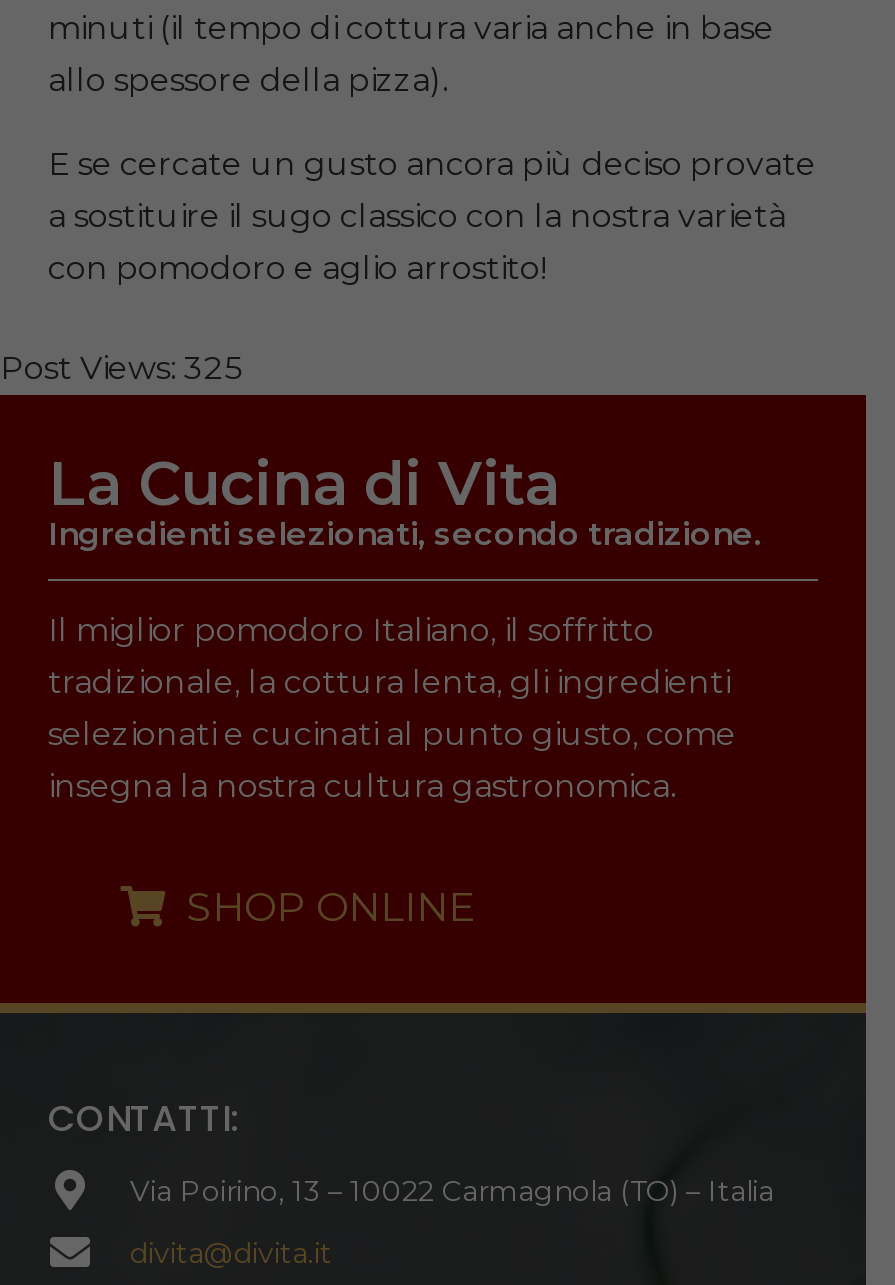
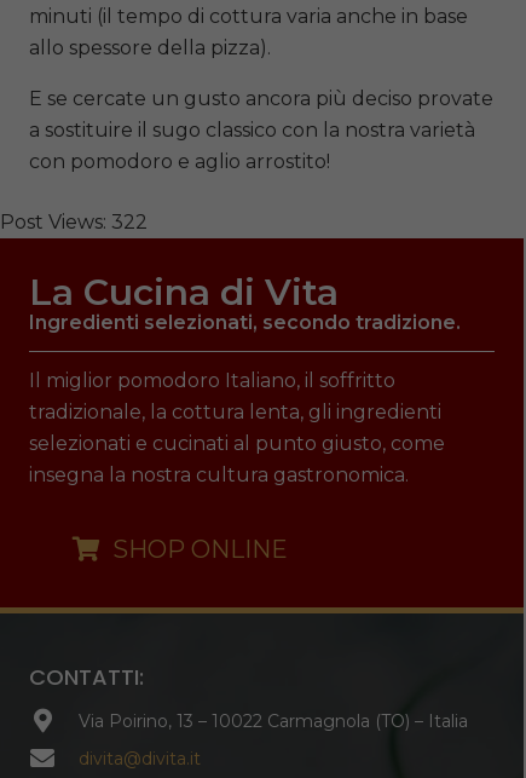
- Post Views: 325
+ Post Views: 322
